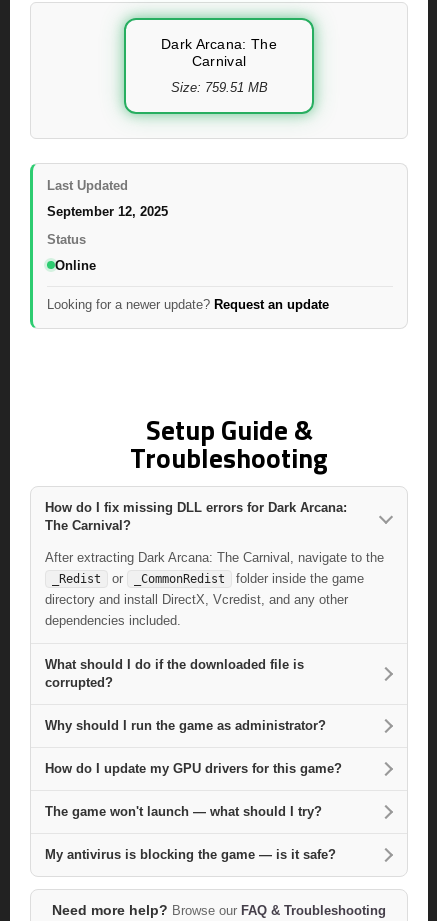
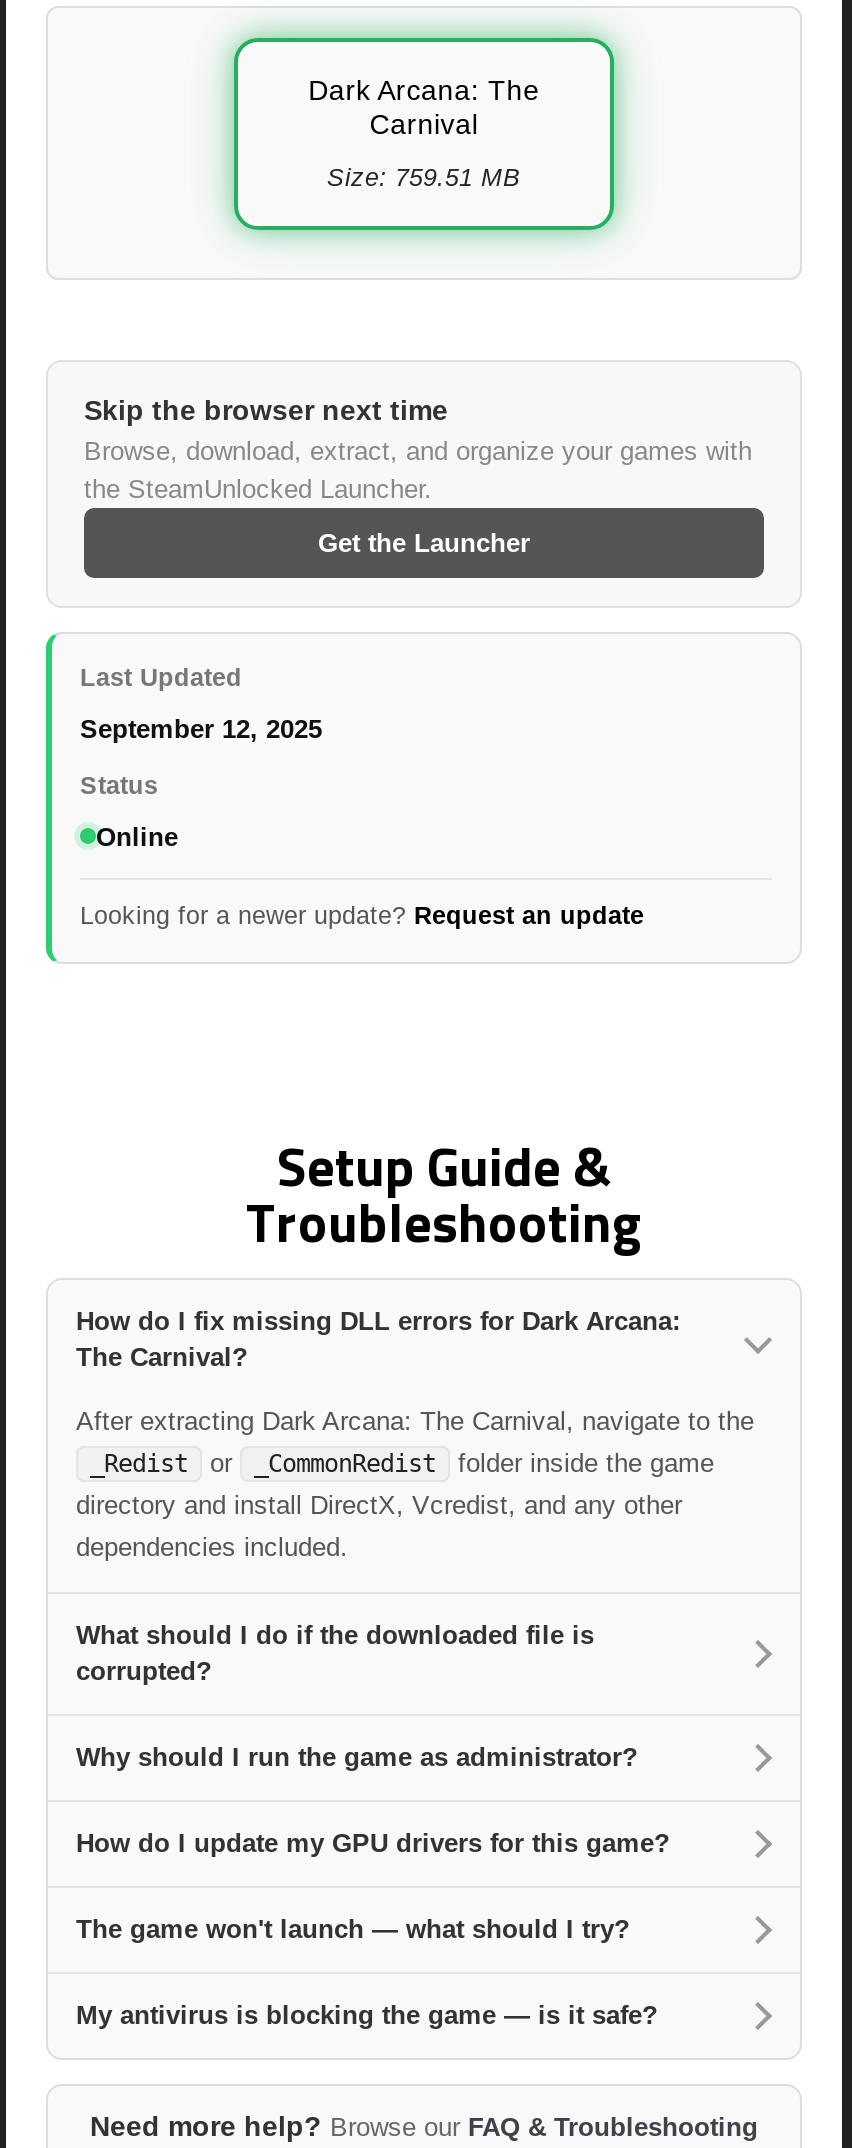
+ Skip the browser next time
+ Browse, download, extract, and organize your games with
+ the SteamUnlocked Launcher.
+ Get the Launcher
